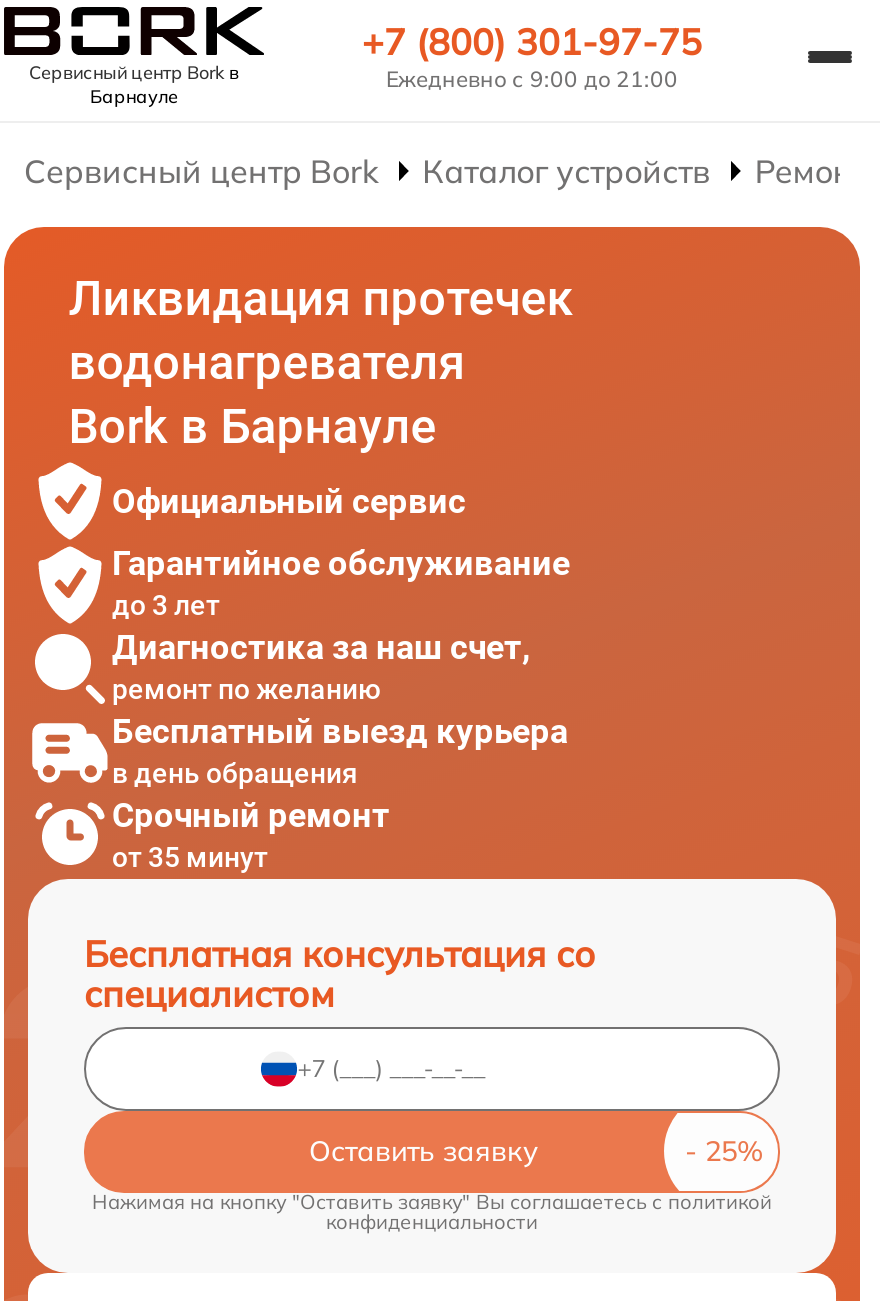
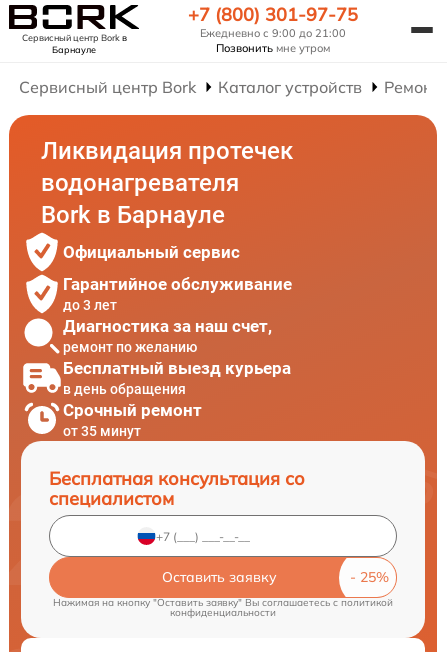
+ Позвонить мне утром
